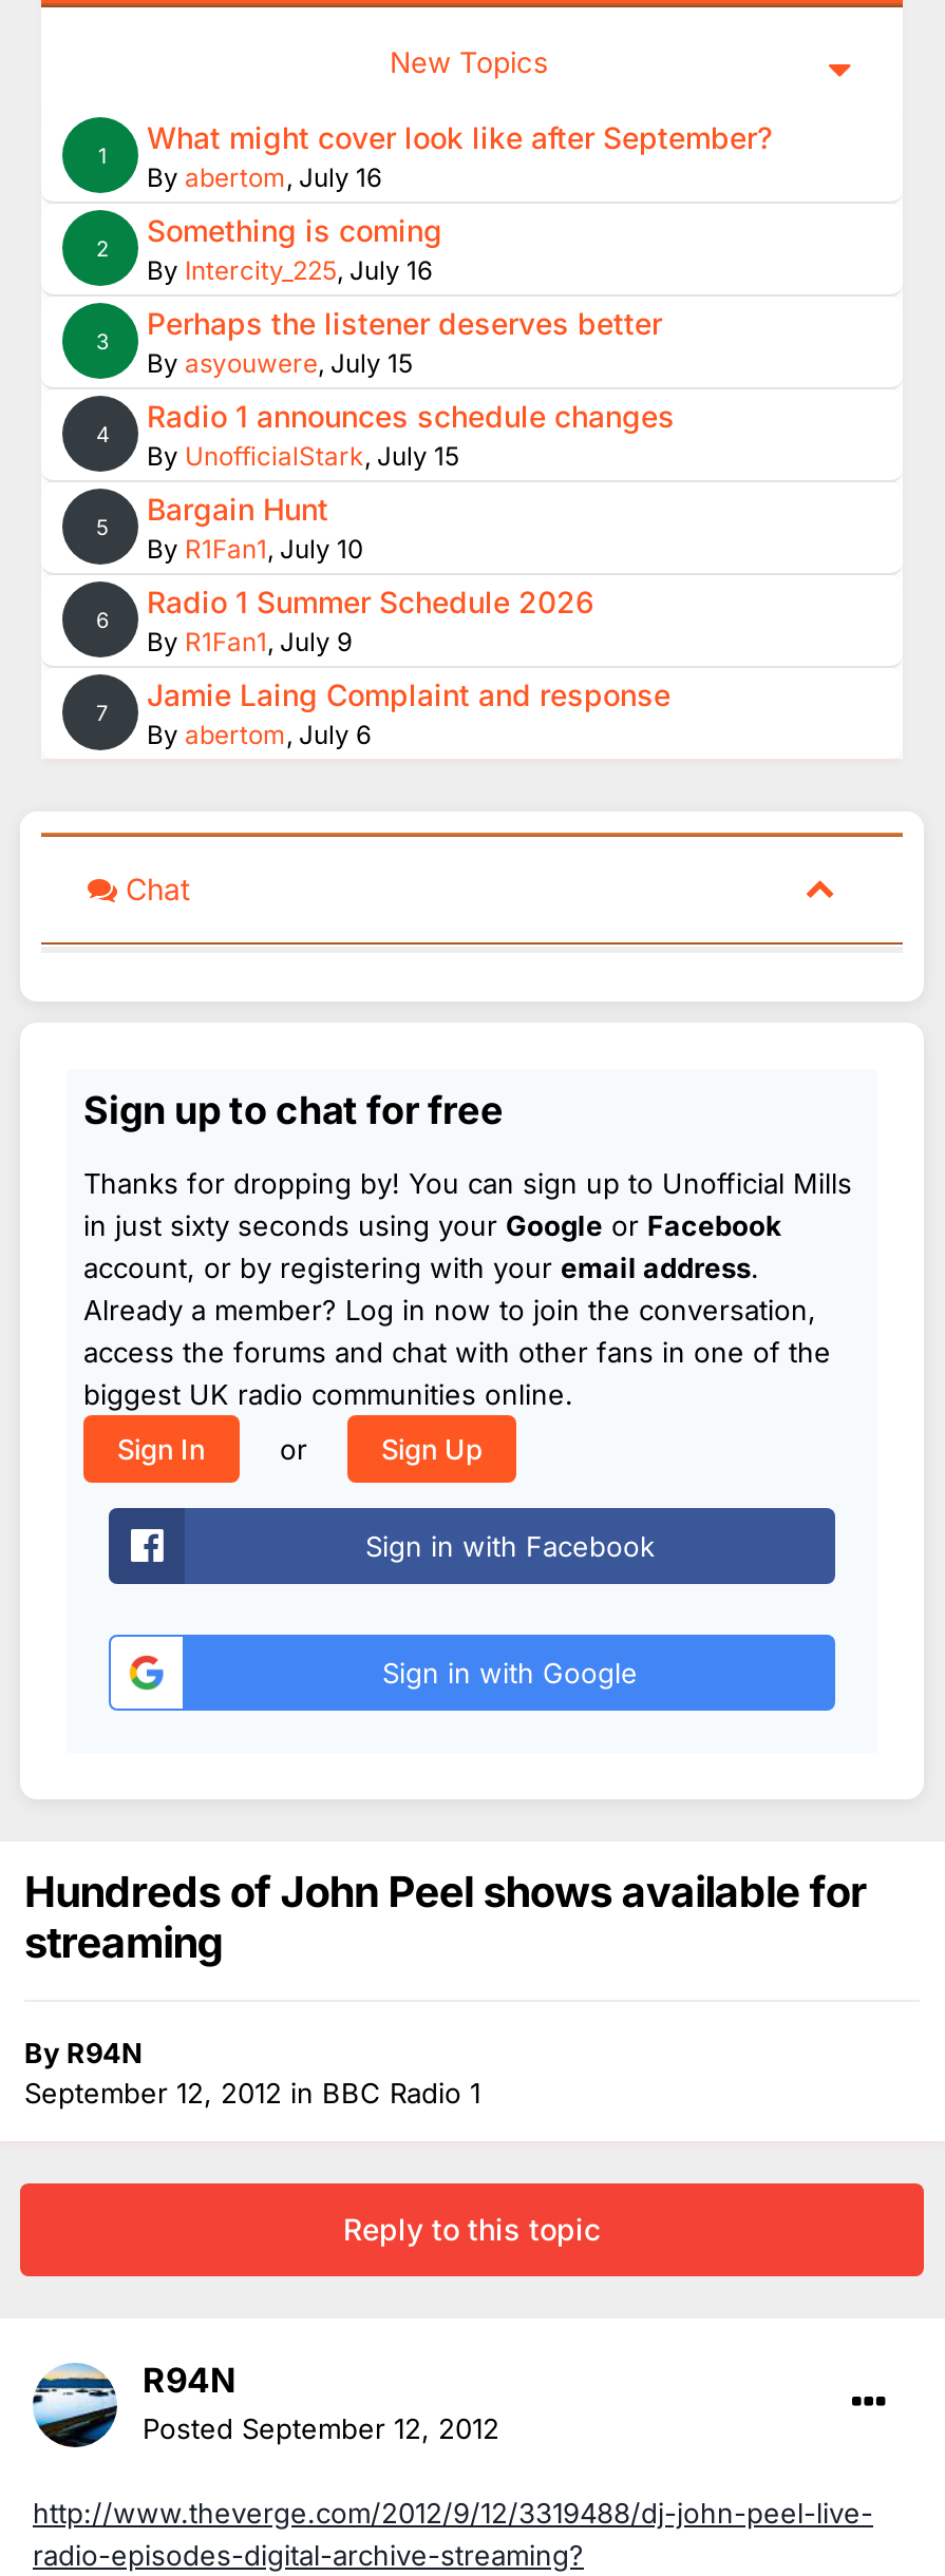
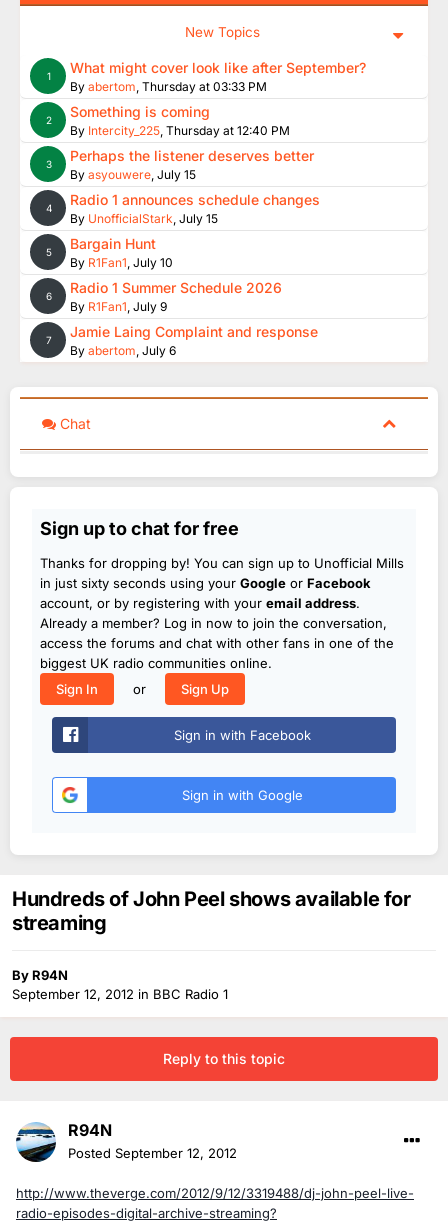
- By abertom, July 16
+ By abertom, Thursday at 03:33 PM

- By Intercity_225, July 16
+ By Intercity_225, Thursday at 12:40 PM
